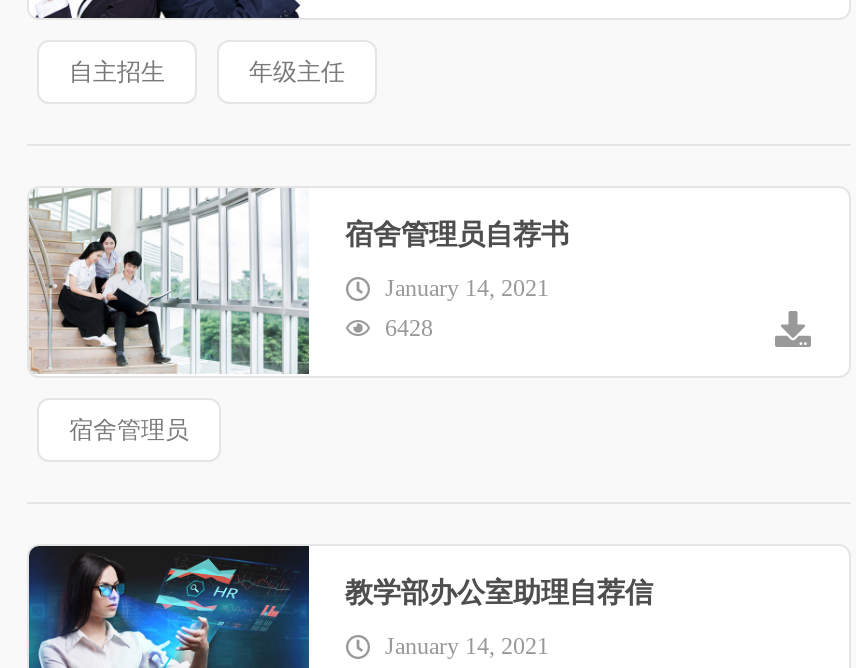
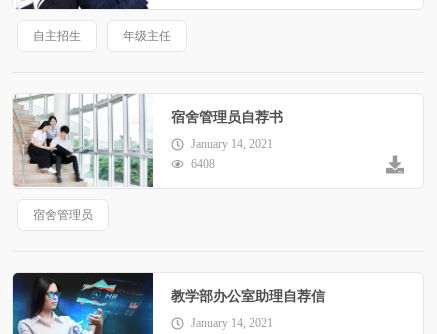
- 6428
+ 6408
